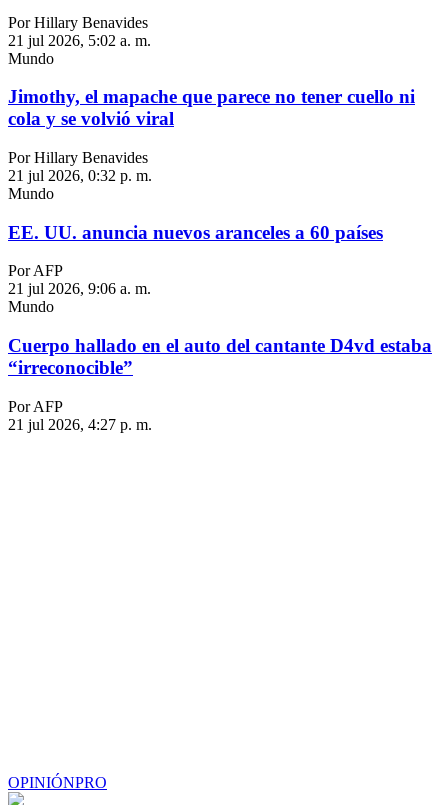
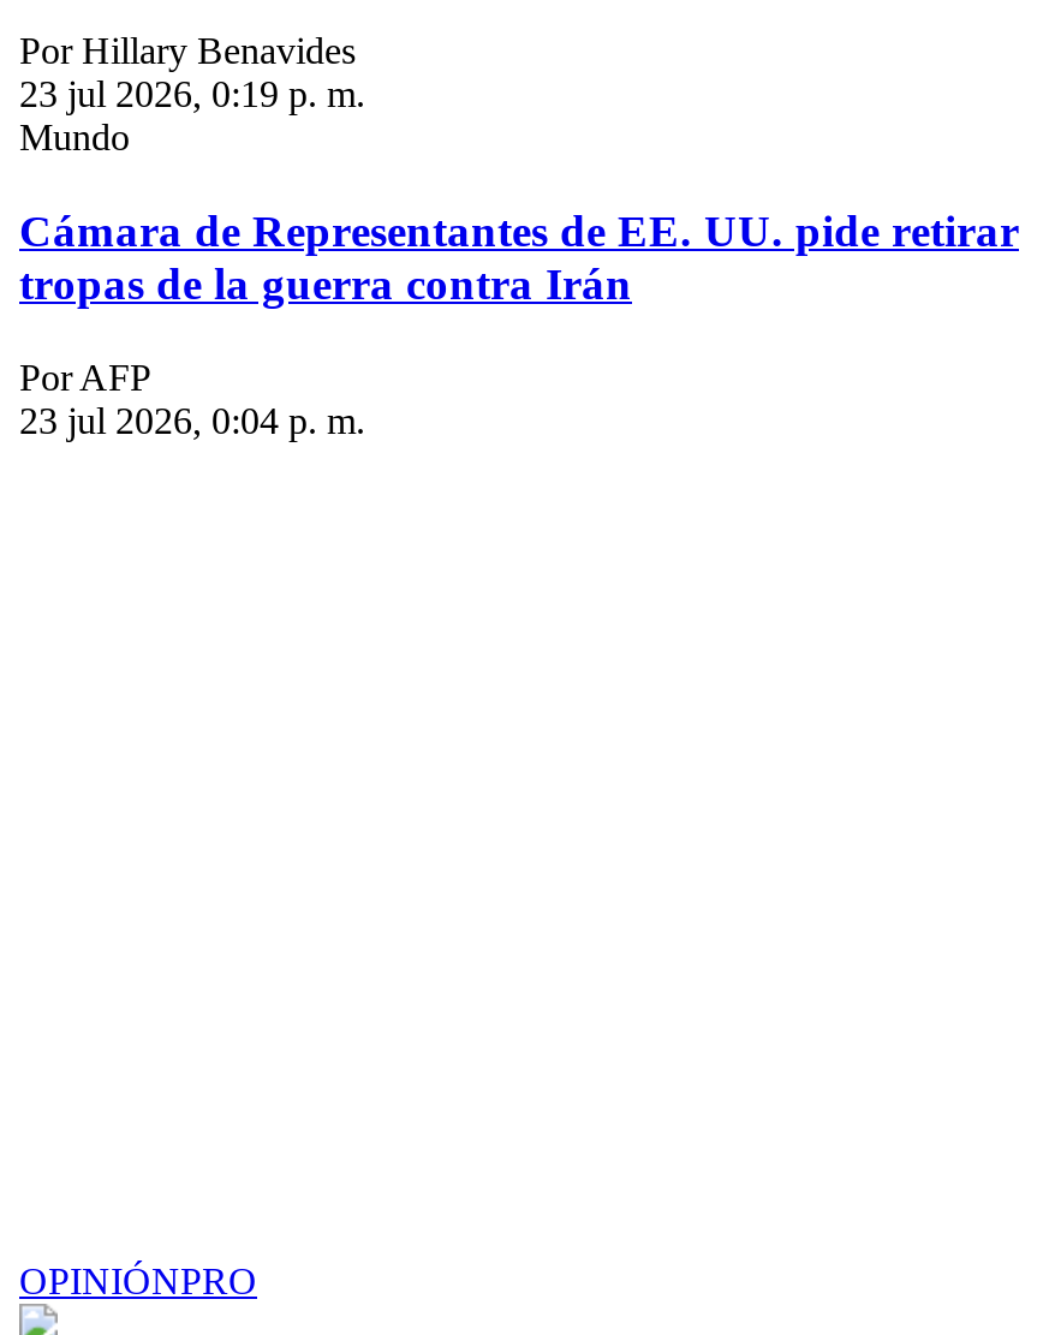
- 21 jul 2026, 5:02 a. m.
+ 23 jul 2026, 0:19 p. m.

- Jimothy, el mapache que parece no tener cuello ni
- cola y se volvió viral
- Por Hillary Benavides
- 21 jul 2026, 0:32 p. m.
- Mundo
- EE. UU. anuncia nuevos aranceles a 60 países
+ Cámara de Representantes de EE. UU. pide retirar
+ tropas de la guerra contra Irán

- 21 jul 2026, 9:06 a. m.
- Mundo
- Cuerpo hallado en el auto del cantante D4vd estaba
- “irreconocible”
- Por AFP
- 21 jul 2026, 4:27 p. m.
+ 23 jul 2026, 0:04 p. m.
